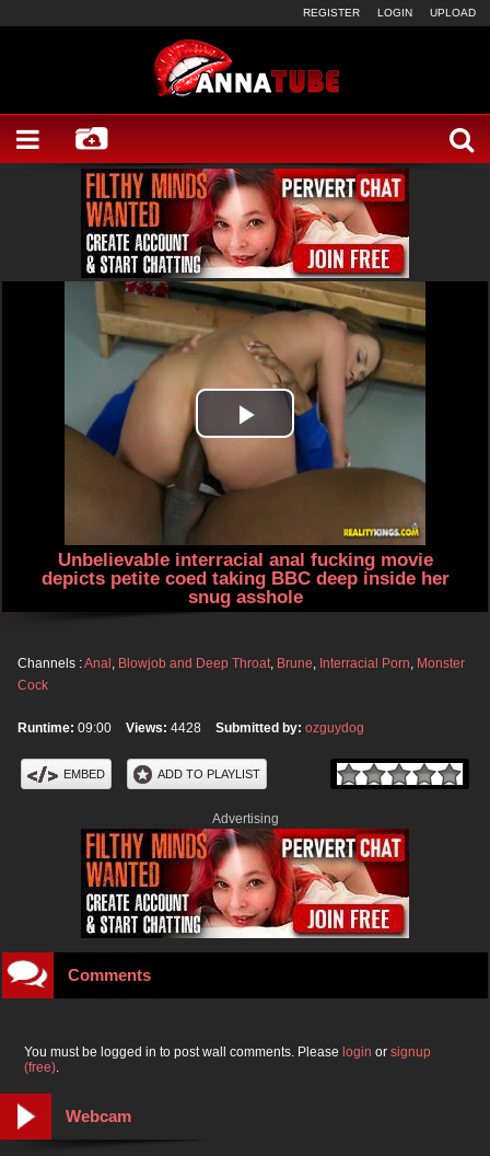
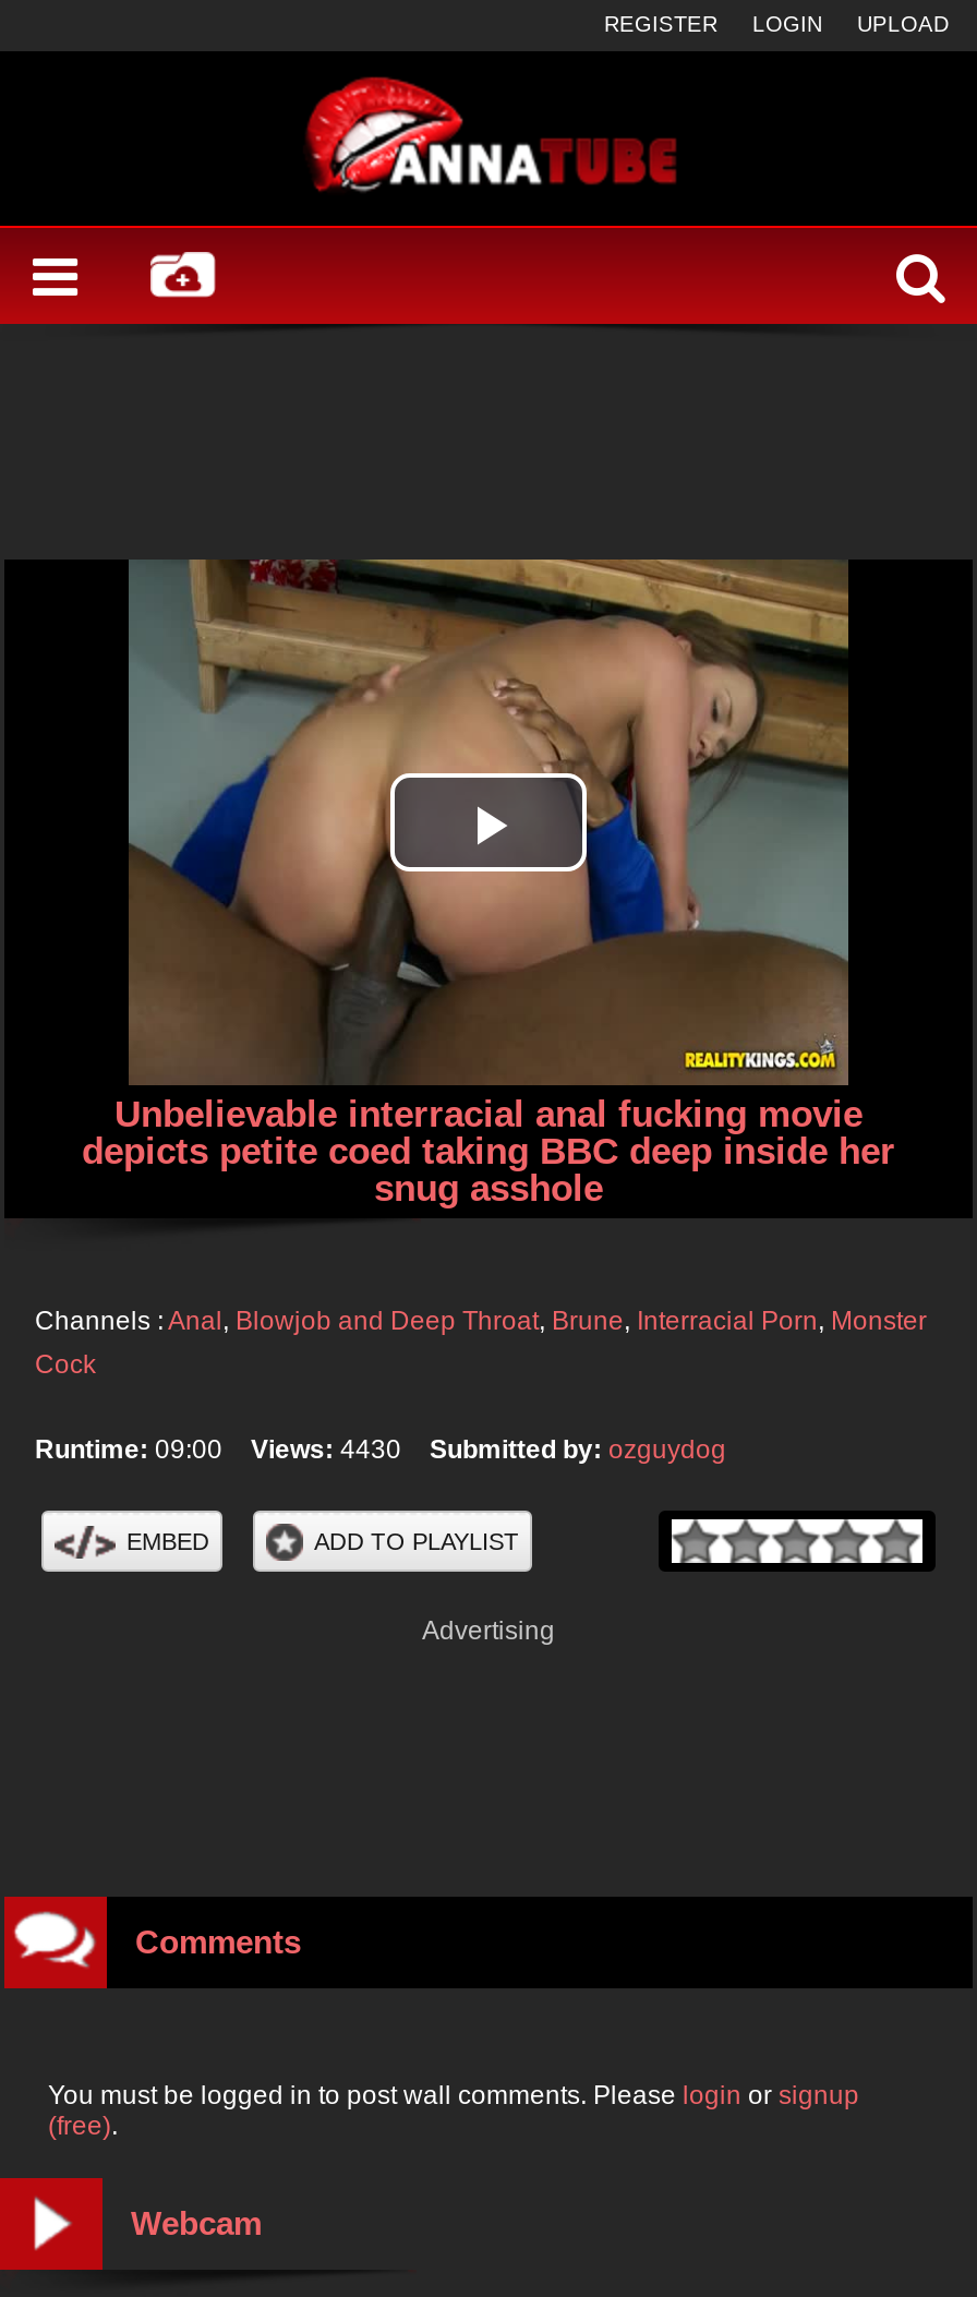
- [image]

- Runtime: 09:00 Views: 4428 Submitted by: ozguydog
+ Runtime: 09:00 Views: 4430 Submitted by: ozguydog

- [image]
